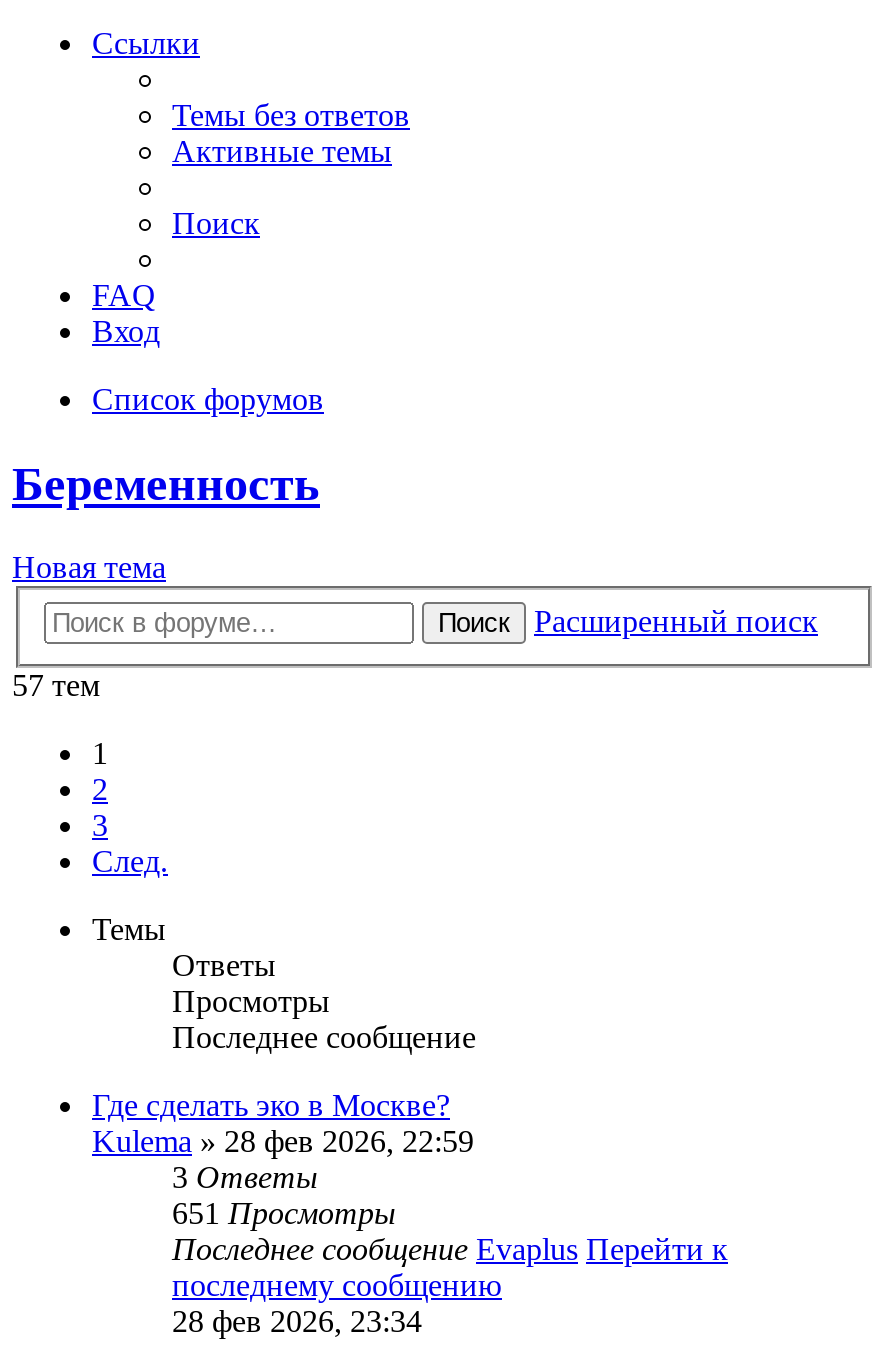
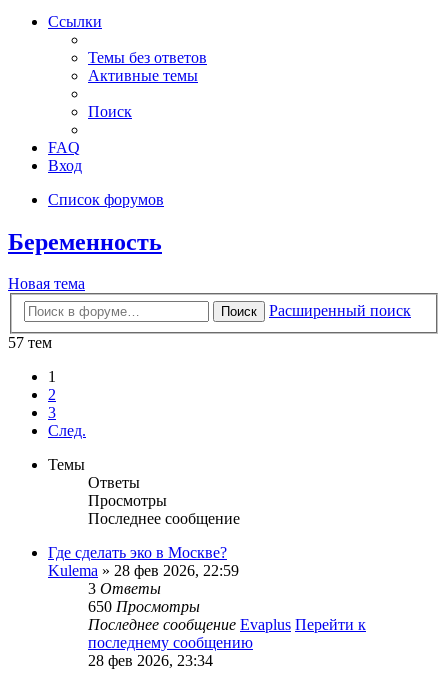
- 651 Просмотры
+ 650 Просмотры
